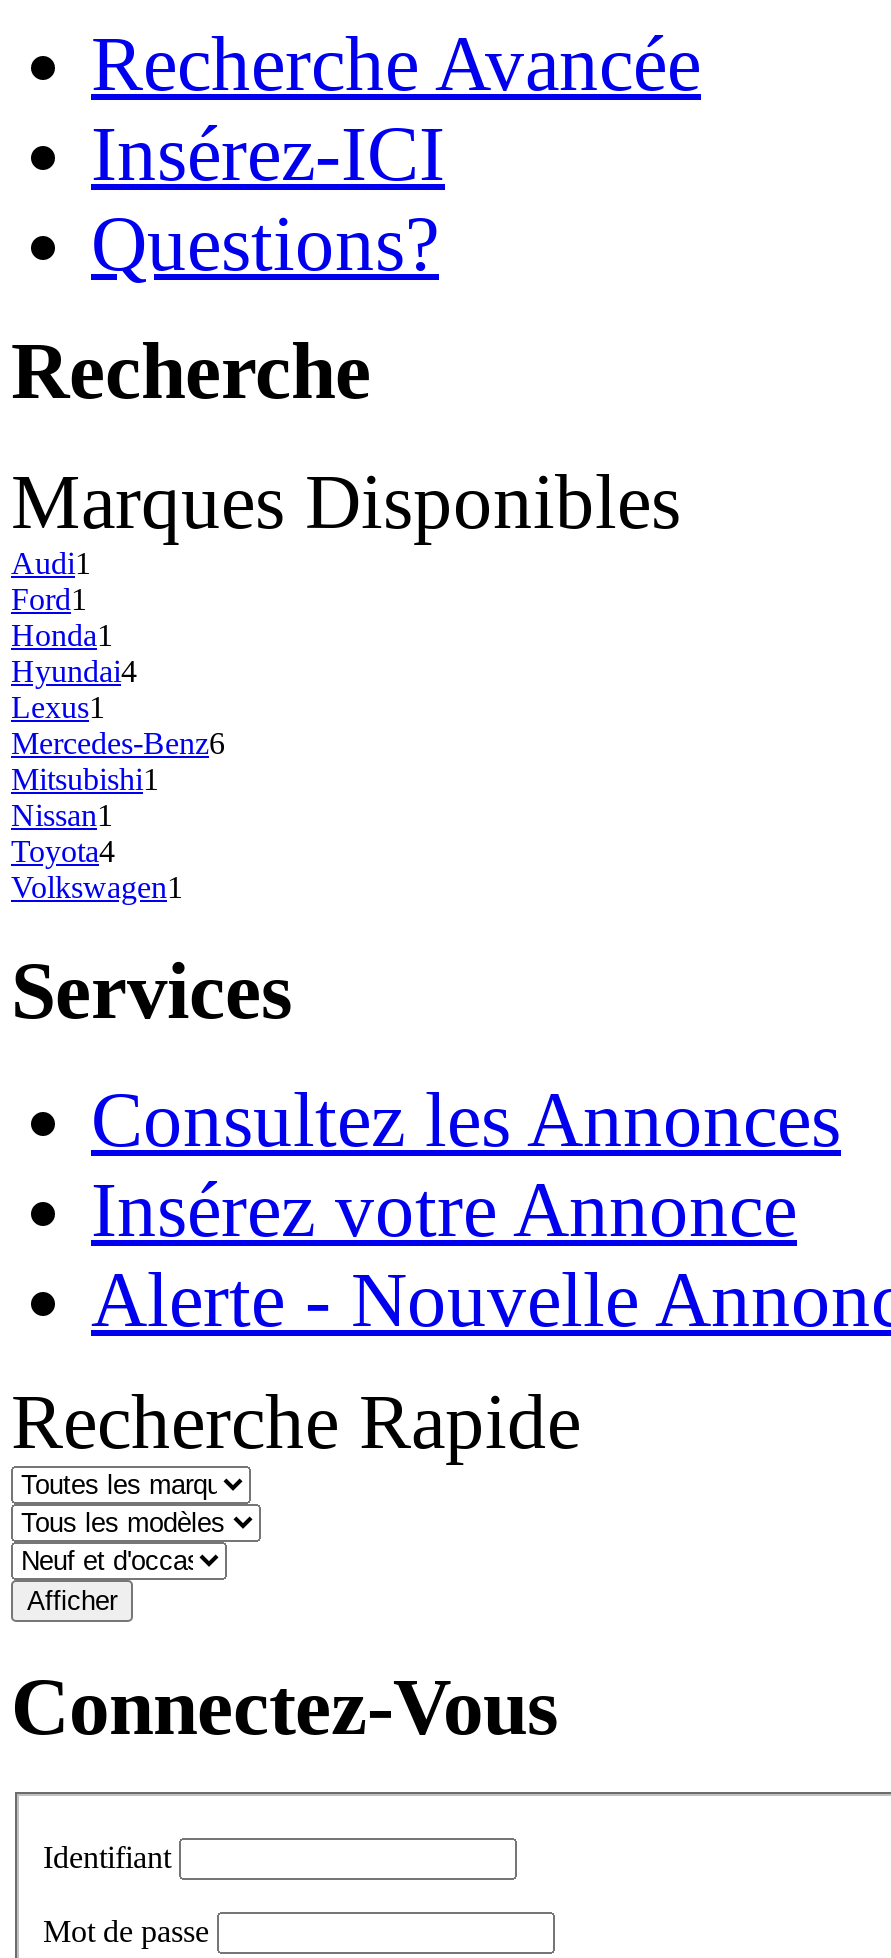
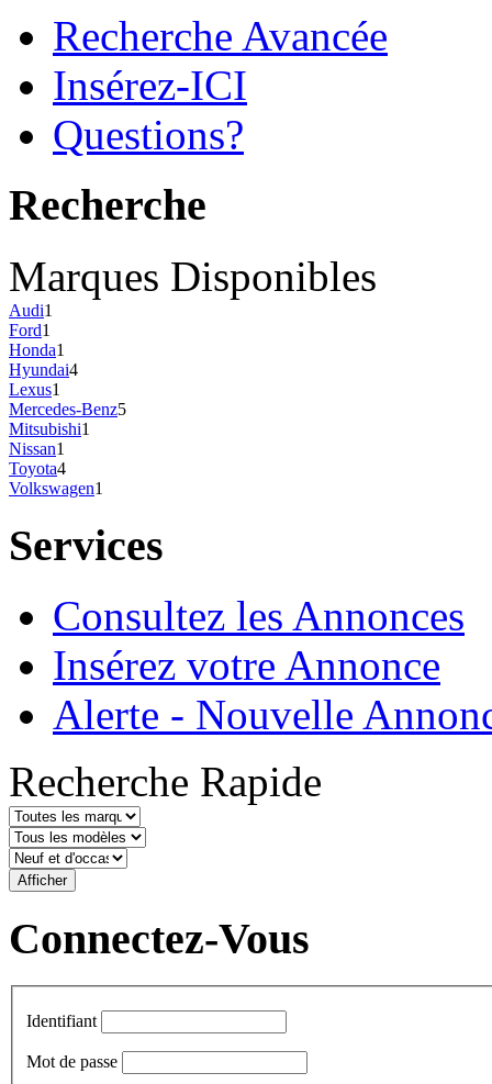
- Mercedes-Benz6
+ Mercedes-Benz5
